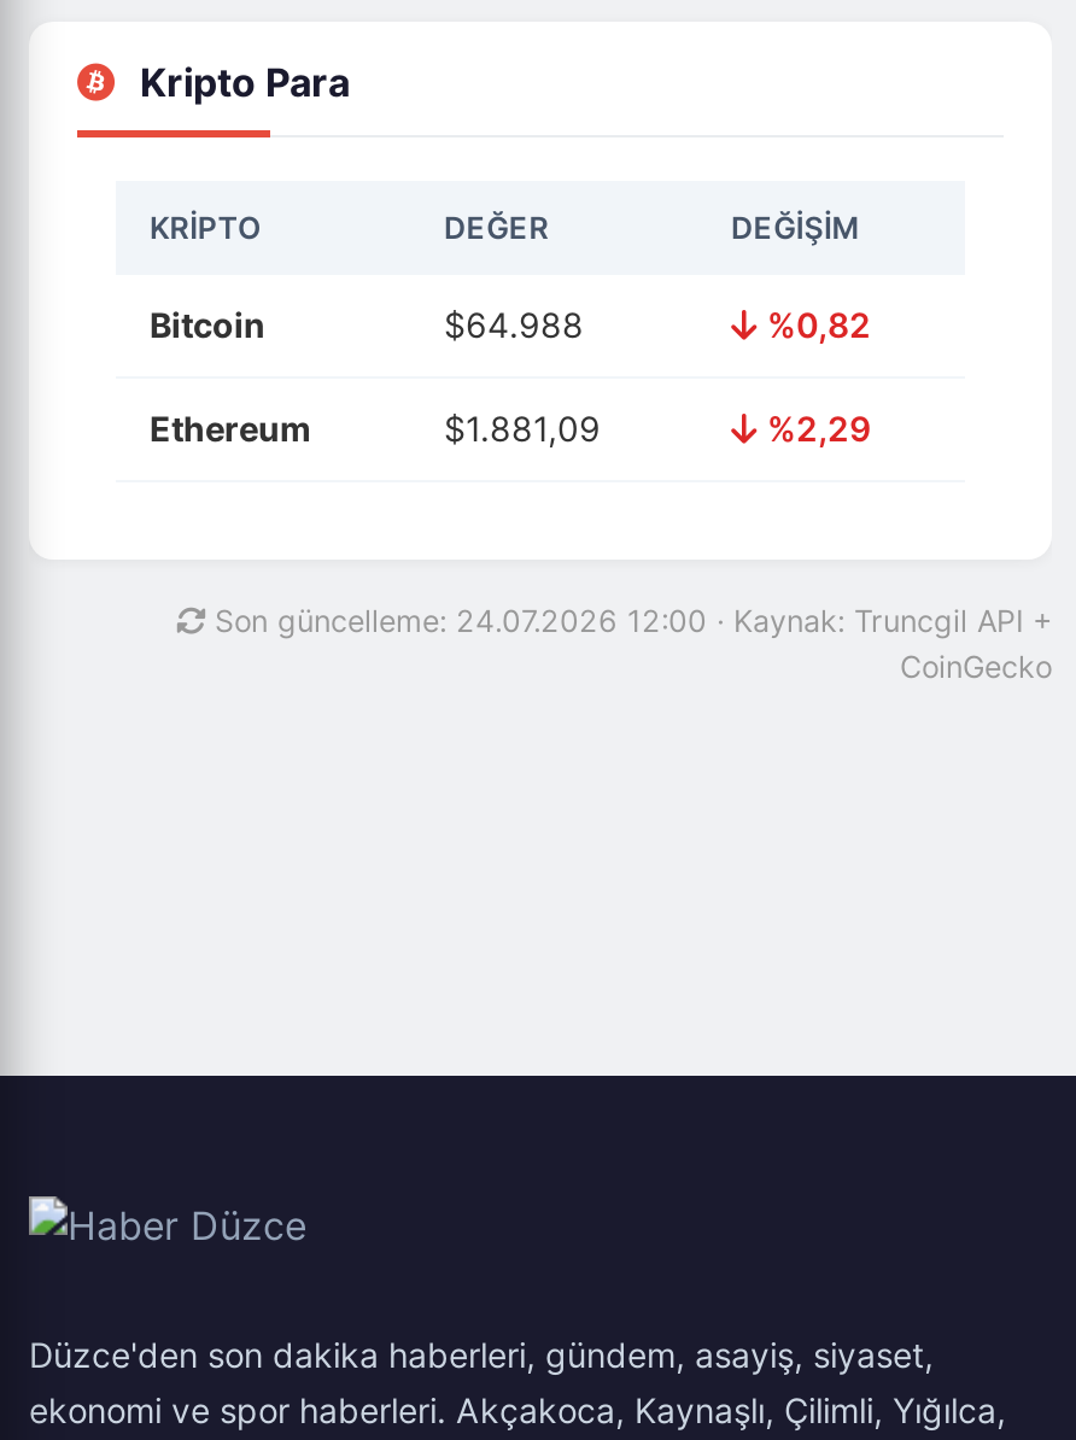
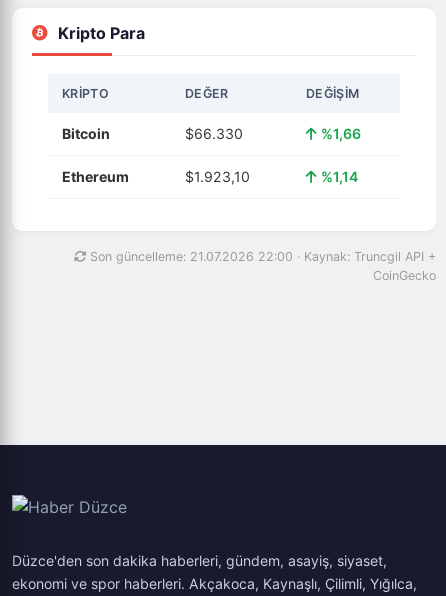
- $64.988
+ $66.330

- %0,82
+ %1,66

- $1.881,09
+ $1.923,10

- %2,29
+ %1,14

- Son güncelleme: 24.07.2026 12:00 · Kaynak: Truncgil API +
+ Son güncelleme: 21.07.2026 22:00 · Kaynak: Truncgil API +
